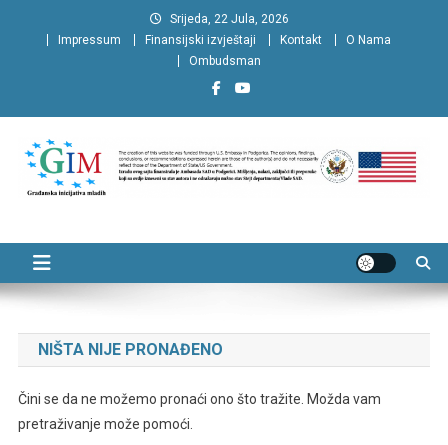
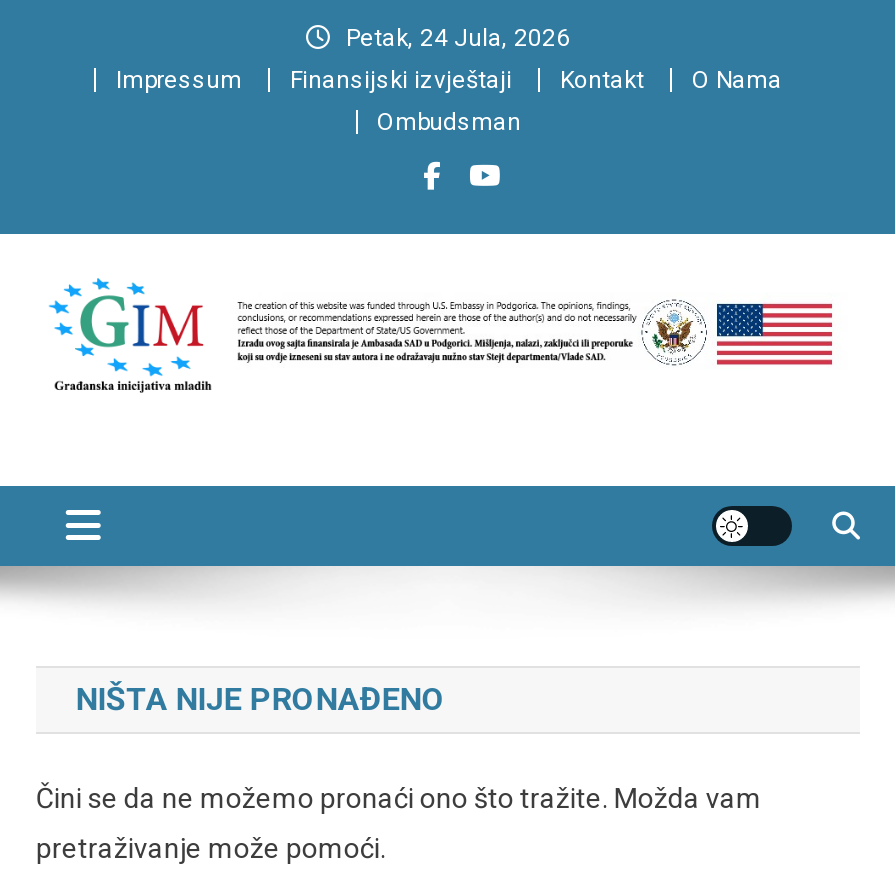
- Srijeda, 22 Jula, 2026
+ Petak, 24 Jula, 2026
